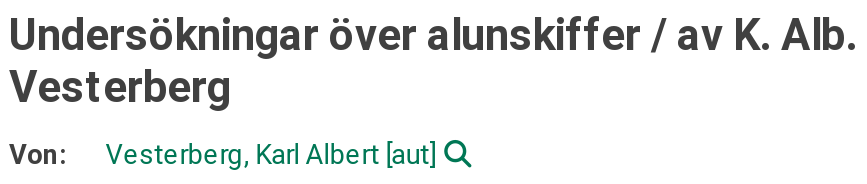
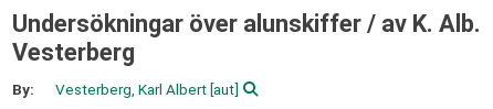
- Von:
+ By:
